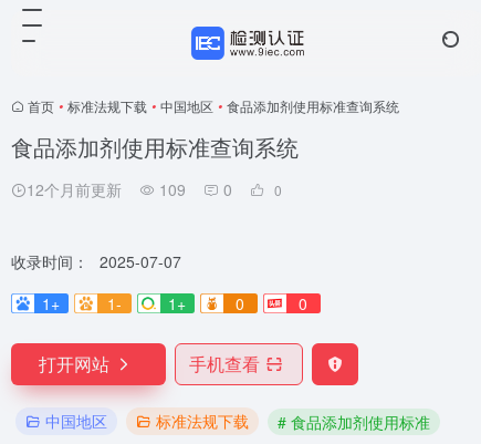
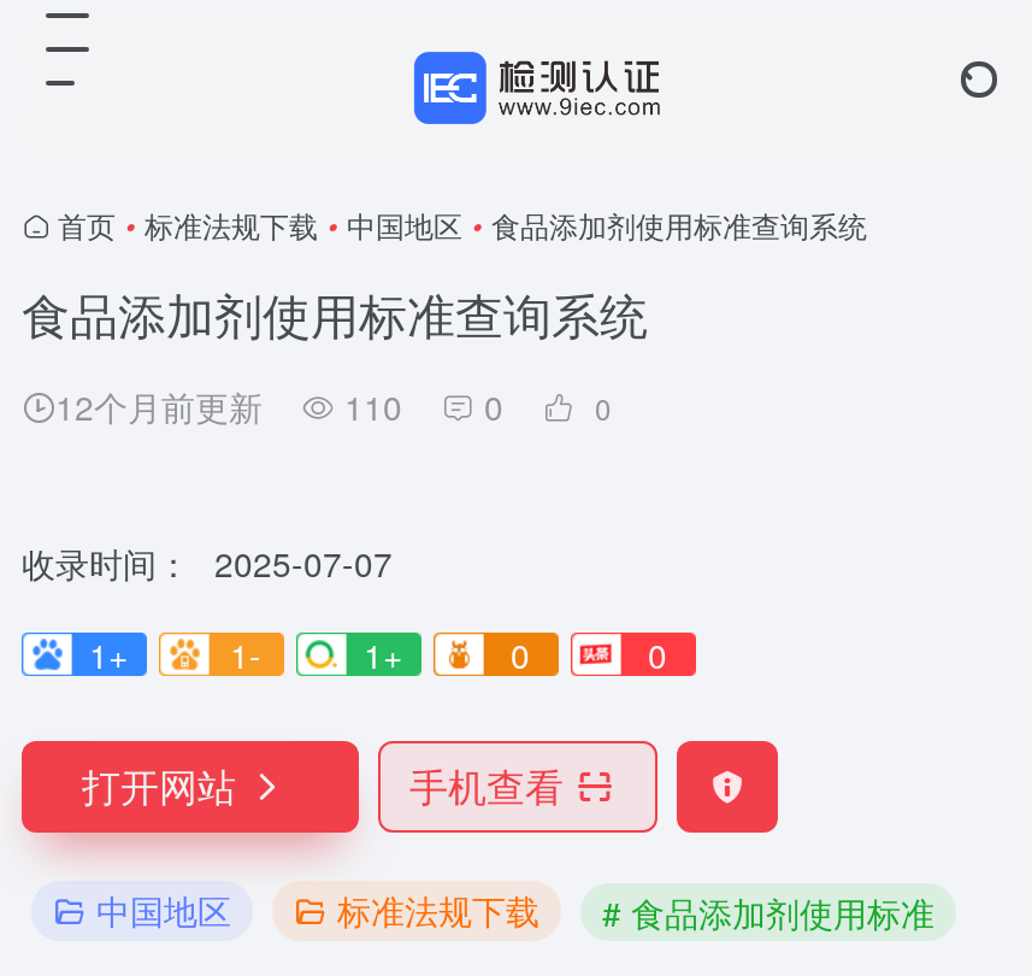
- 12个月前更新 109 0
+ 12个月前更新 110 0
